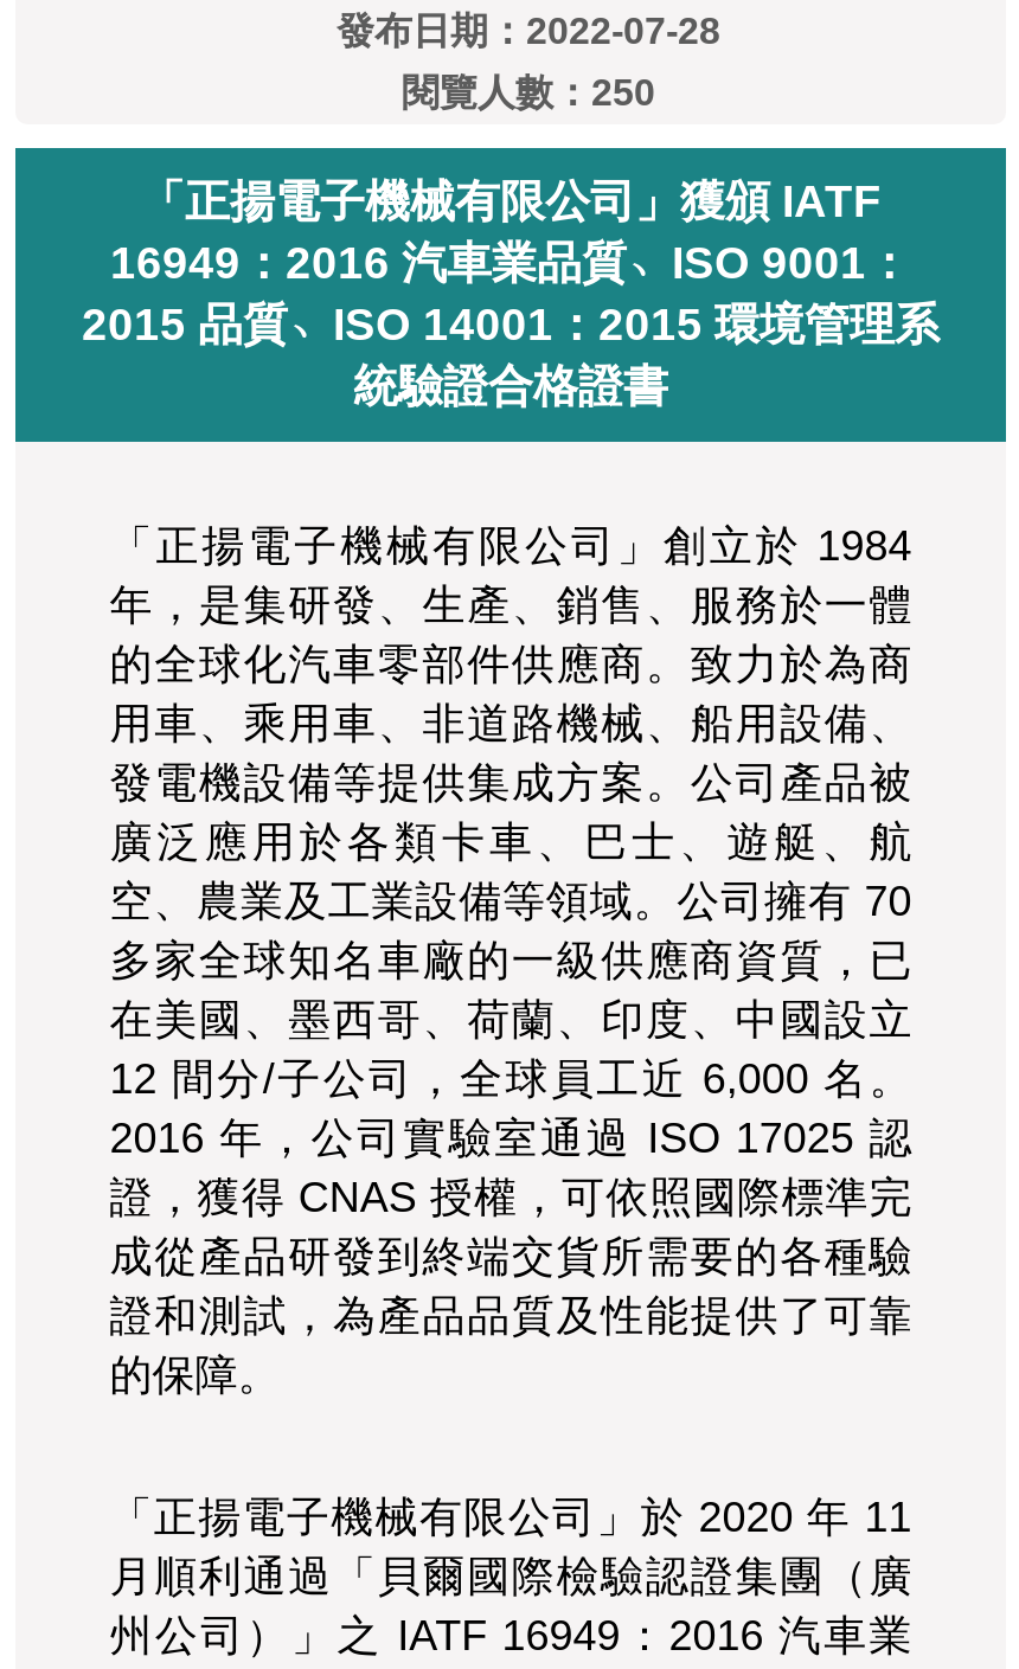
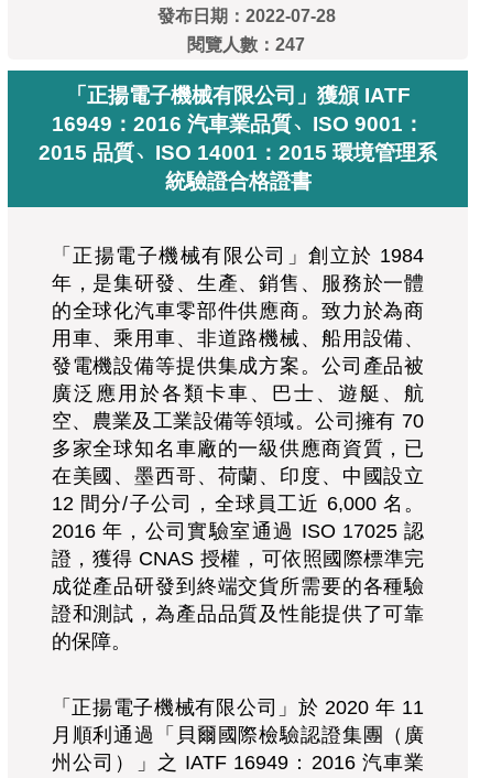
- 閱覽人數：250
+ 閱覽人數：247
